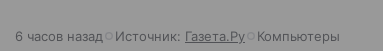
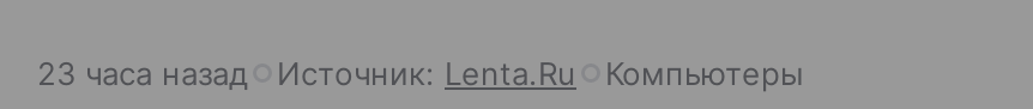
- 6 часов назад
+ 23 часа назад

- Источник: Газета.Ру
+ Источник: Lenta.Ru
